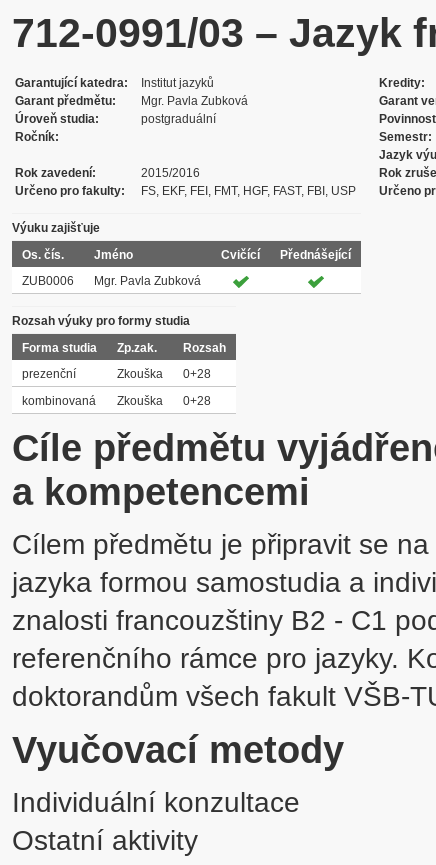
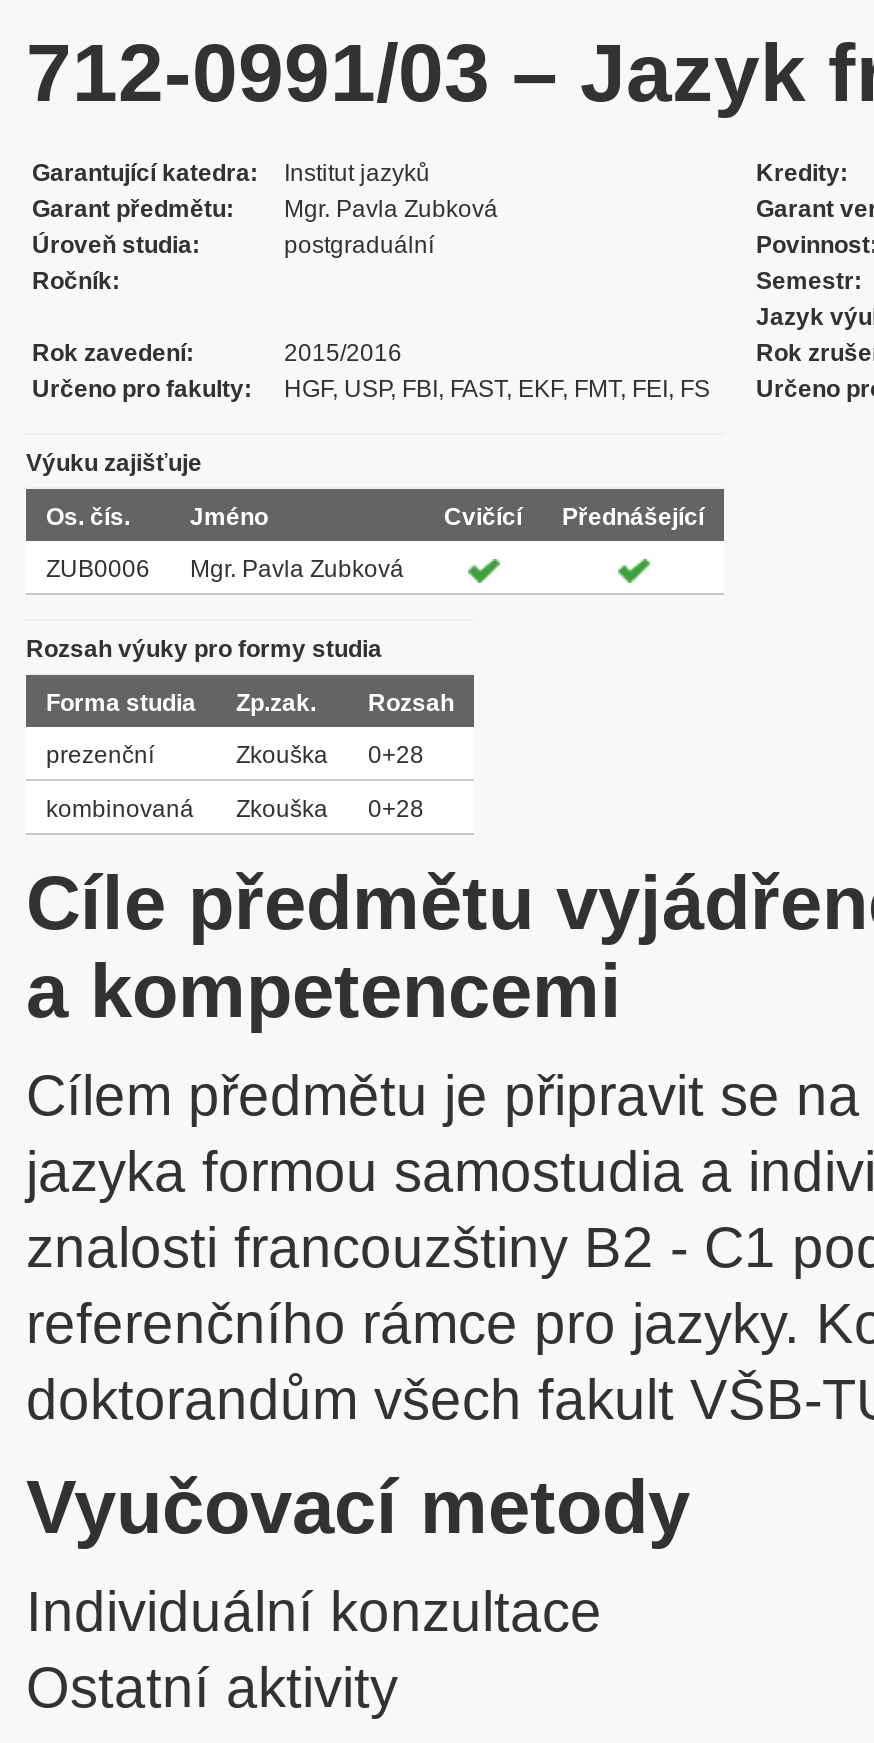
- FS, EKF, FEI, FMT, HGF, FAST, FBI, USP
+ HGF, USP, FBI, FAST, EKF, FMT, FEI, FS
